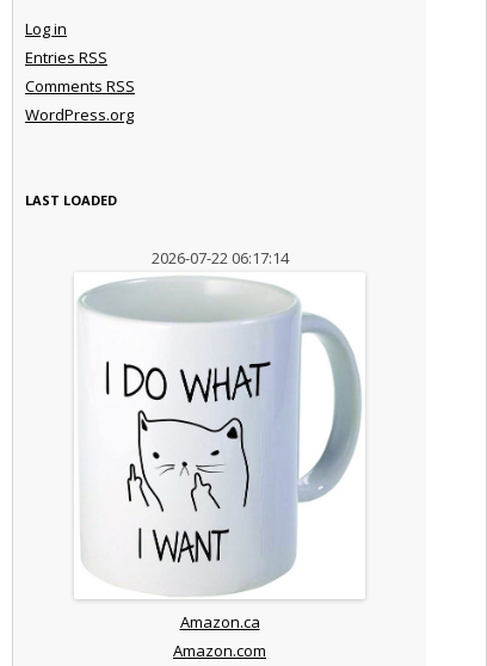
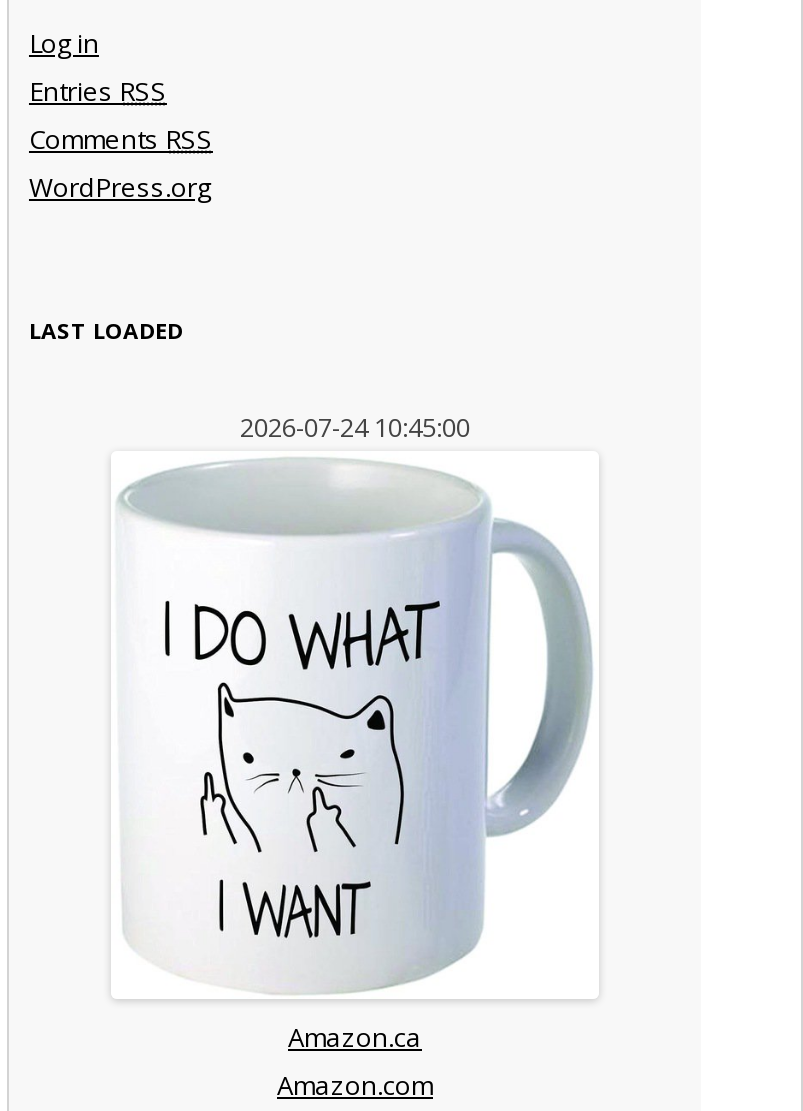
- 2026-07-22 06:17:14
+ 2026-07-24 10:45:00
